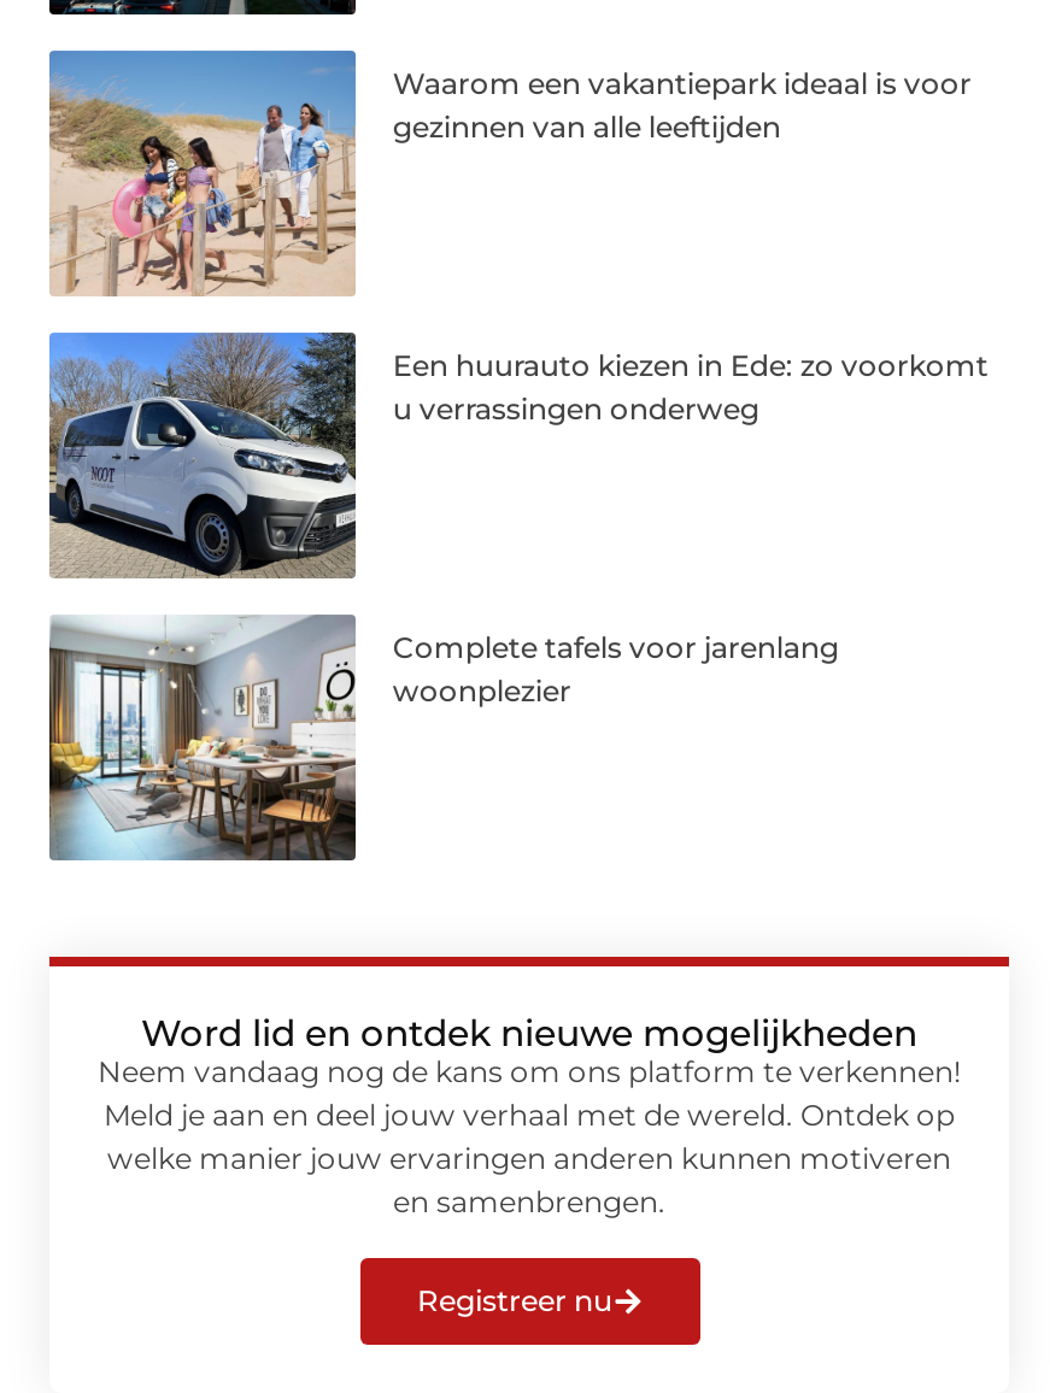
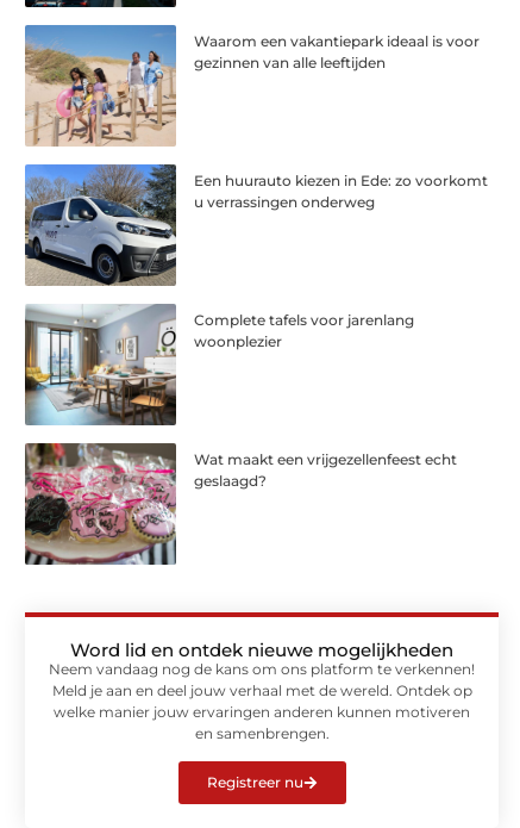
+ [image]
+ Wat maakt een vrijgezellenfeest echt
+ geslaagd?
